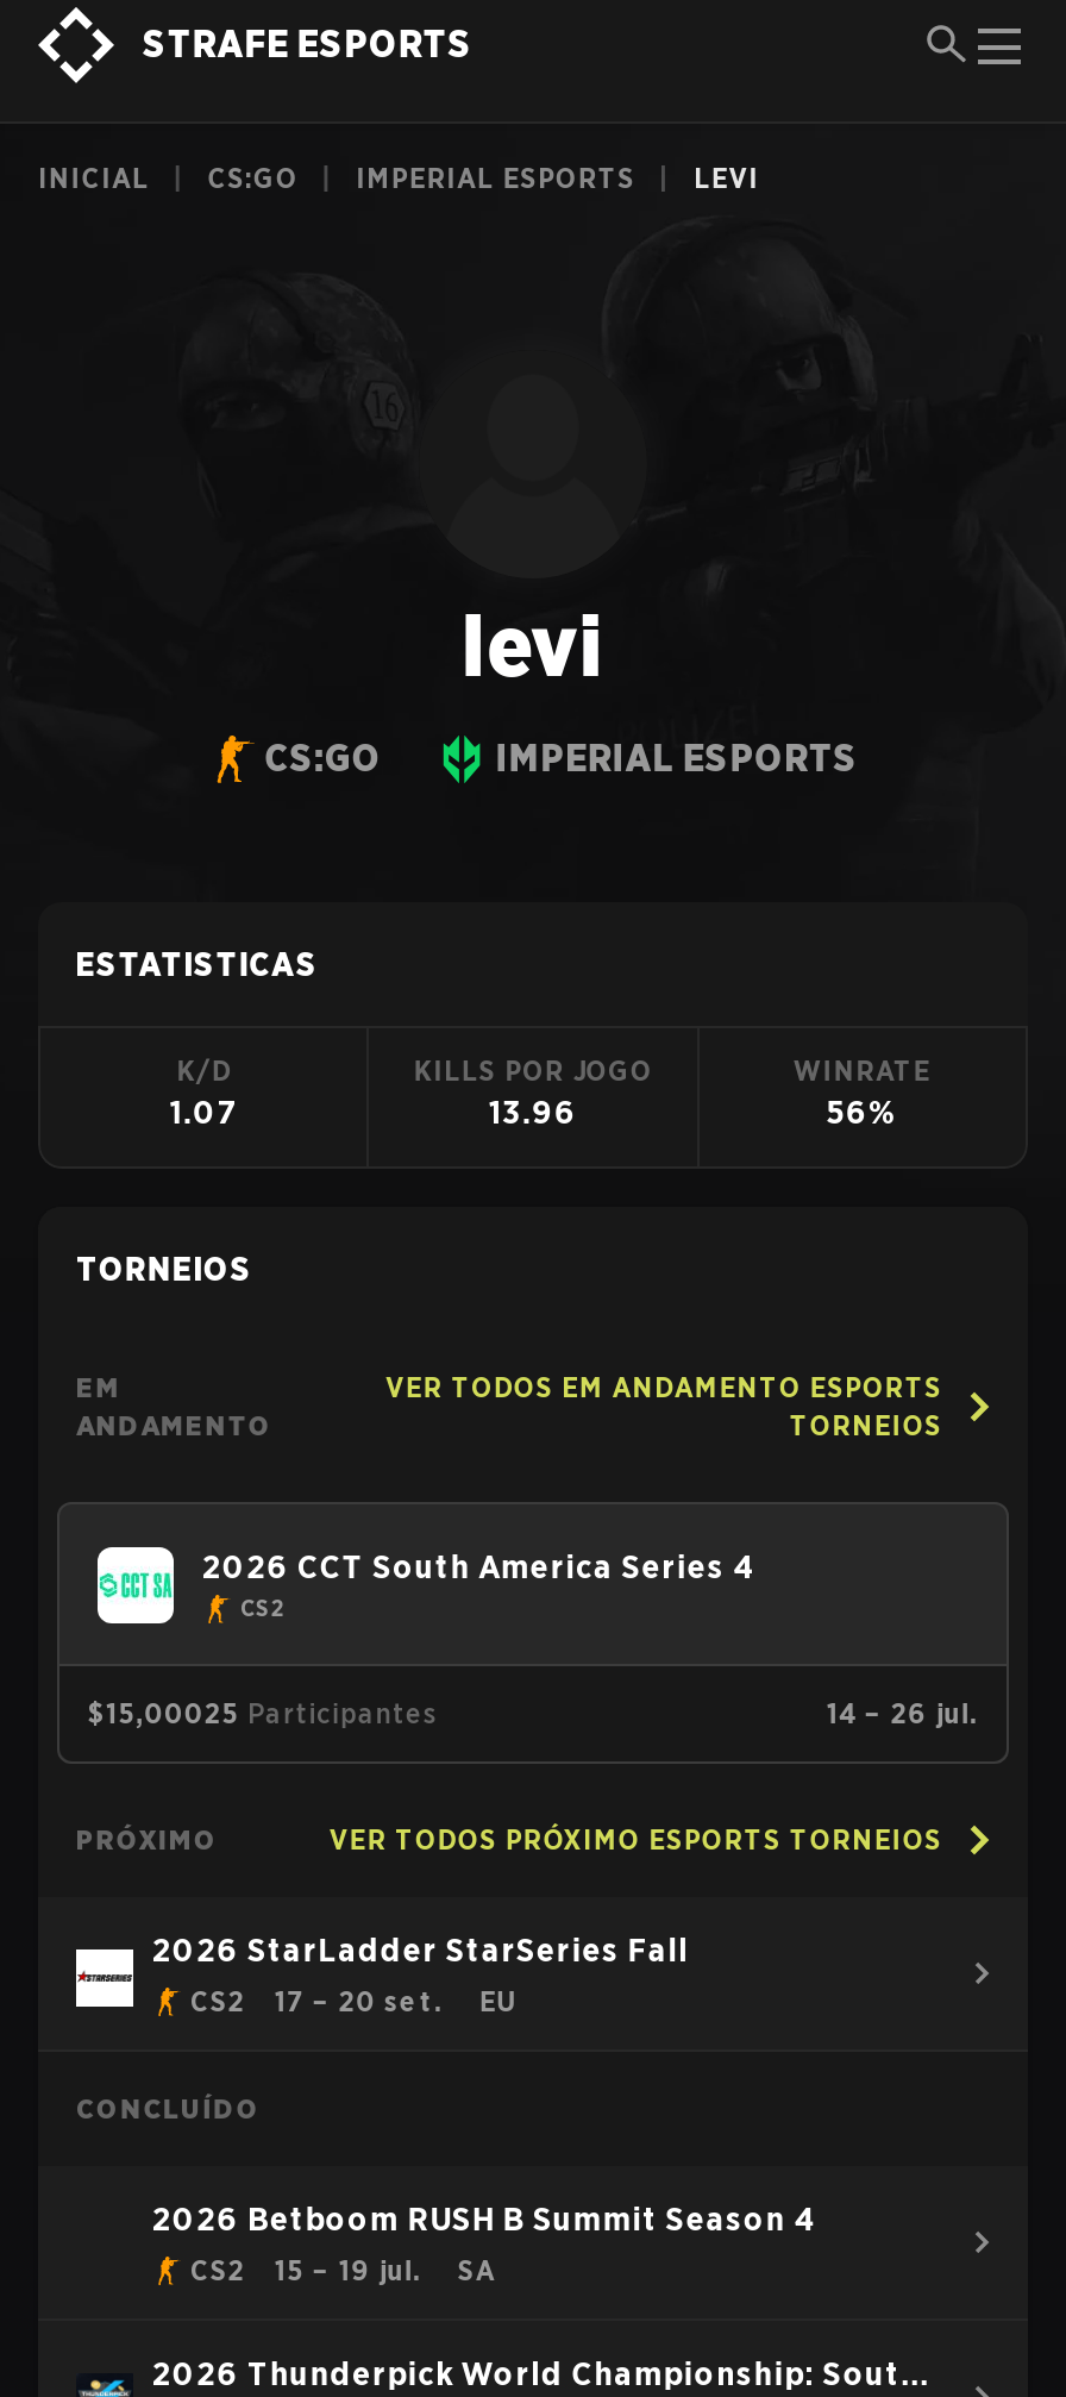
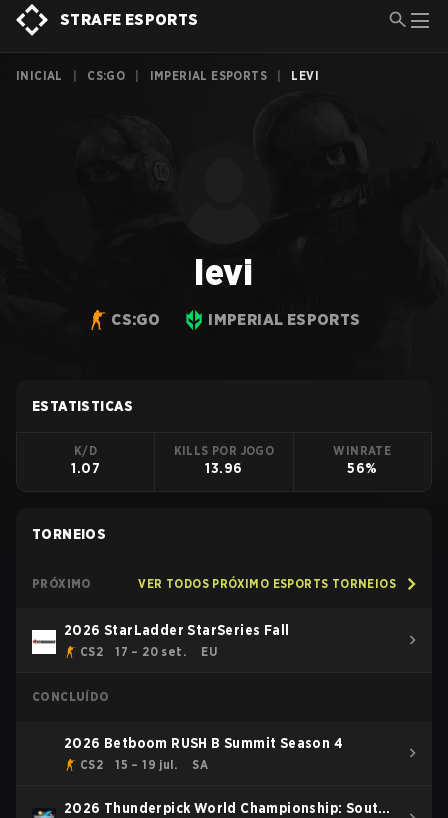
- EM
- ANDAMENTO

- VER TODOS EM ANDAMENTO ESPORTS
- TORNEIOS

- [image]
- 2026 CCT South America Series 4
- CS2
- $15,00025 Participantes
- 14 – 26 jul.
